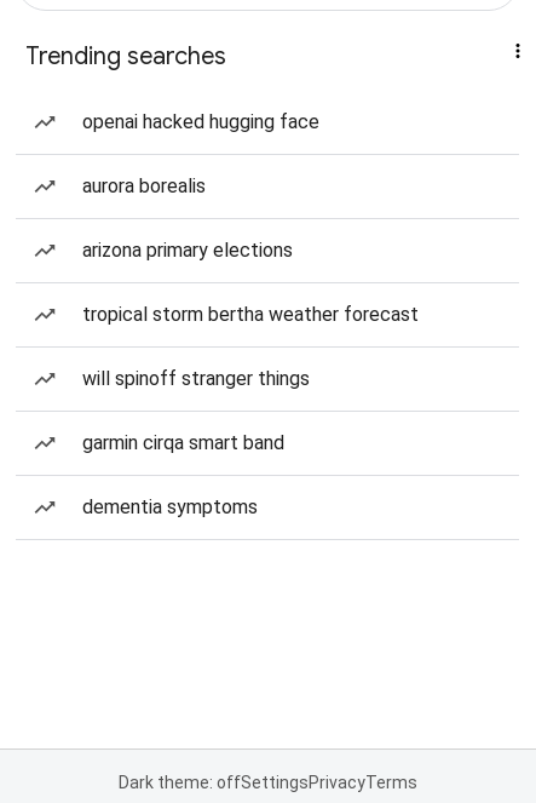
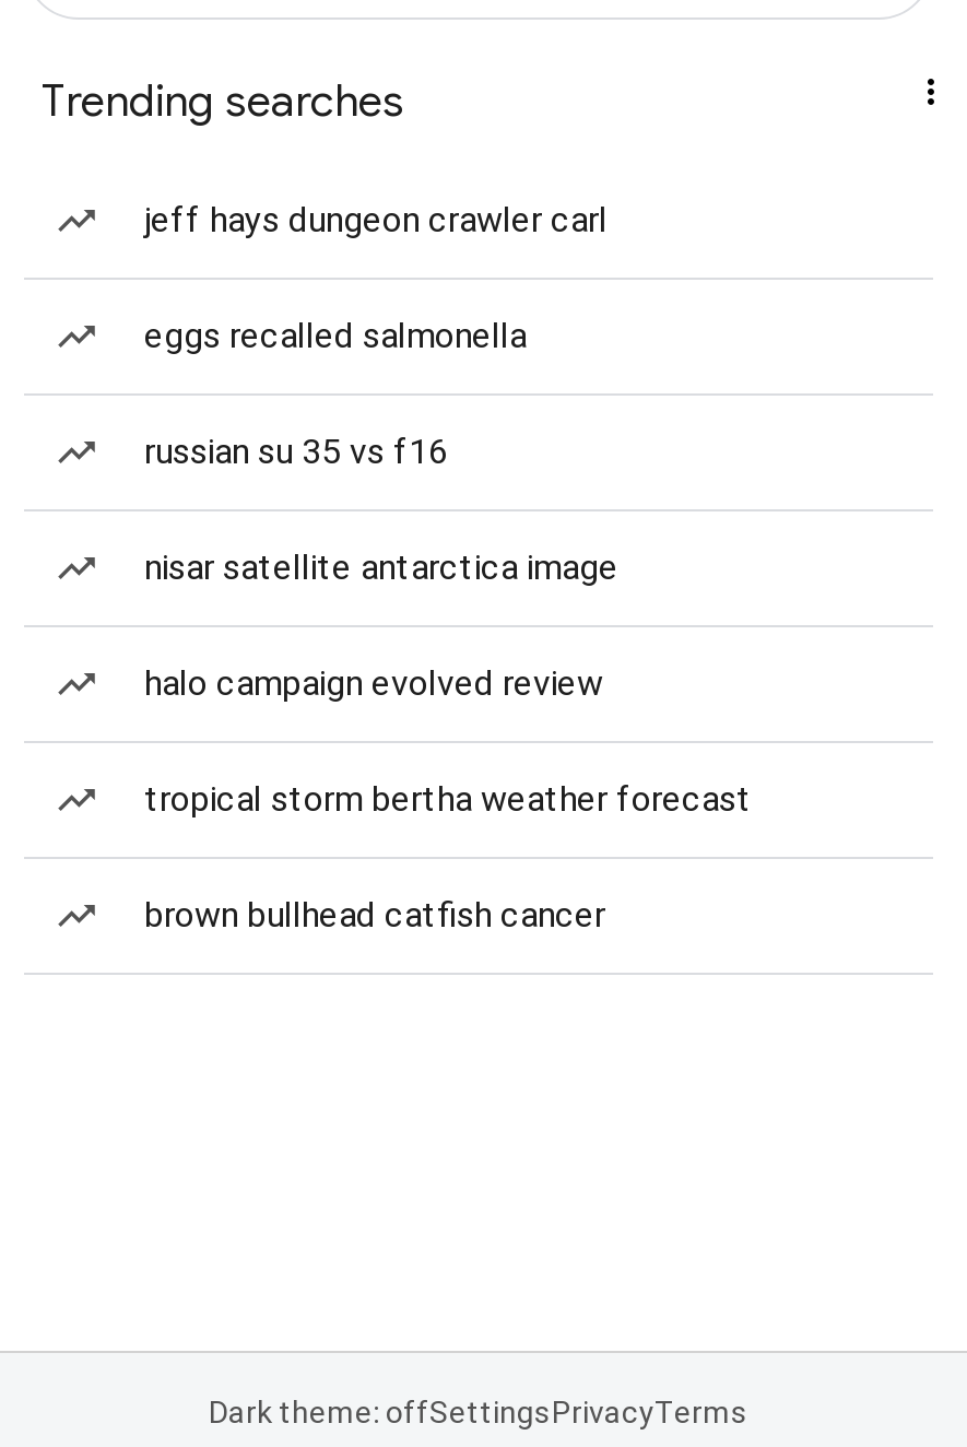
- openai hacked hugging face
- aurora borealis
- arizona primary elections
+ jeff hays dungeon crawler carl
+ eggs recalled salmonella
+ russian su 35 vs f16
+ nisar satellite antarctica image
+ halo campaign evolved review

moved down: tropical storm bertha weather forecast

- will spinoff stranger things
- garmin cirqa smart band
- dementia symptoms
+ brown bullhead catfish cancer
